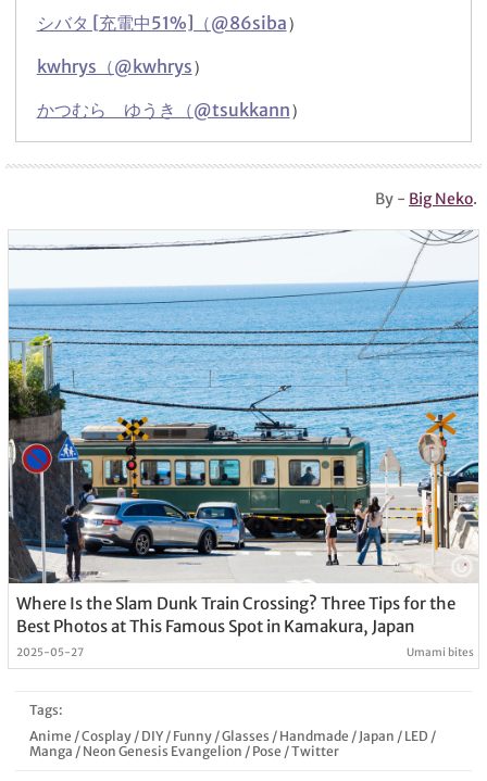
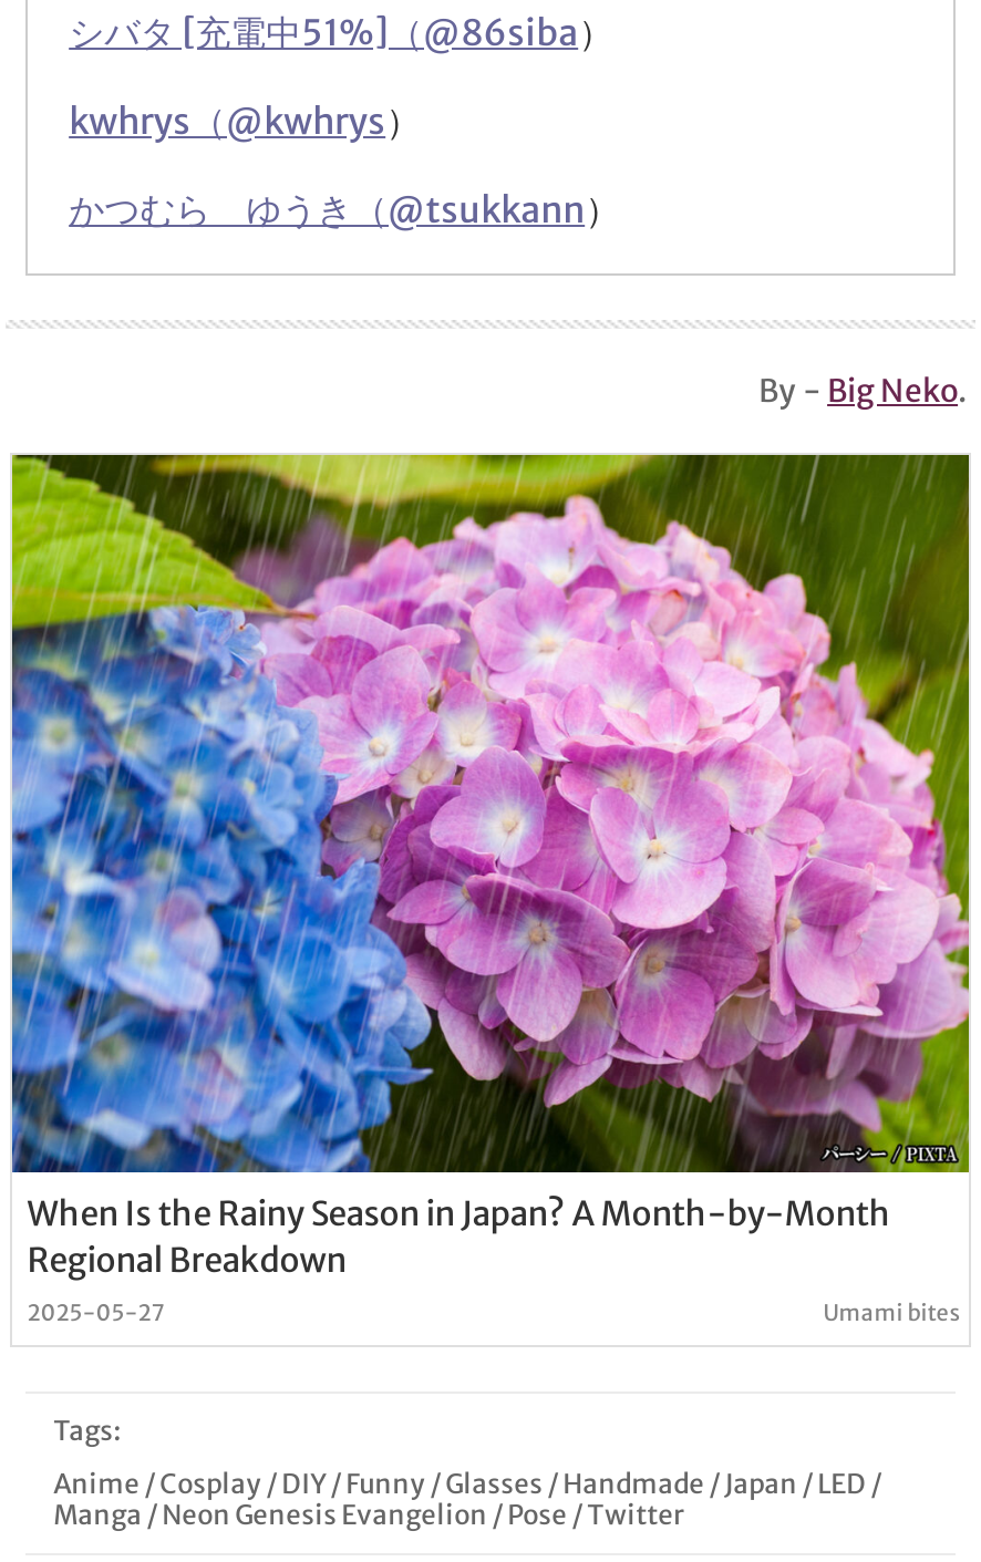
- [image]
- Where Is the Slam Dunk Train Crossing? Three Tips for the
- Best Photos at This Famous Spot in Kamakura, Japan
+ [image]
+ When Is the Rainy Season in Japan? A Month-by-Month
+ Regional Breakdown
